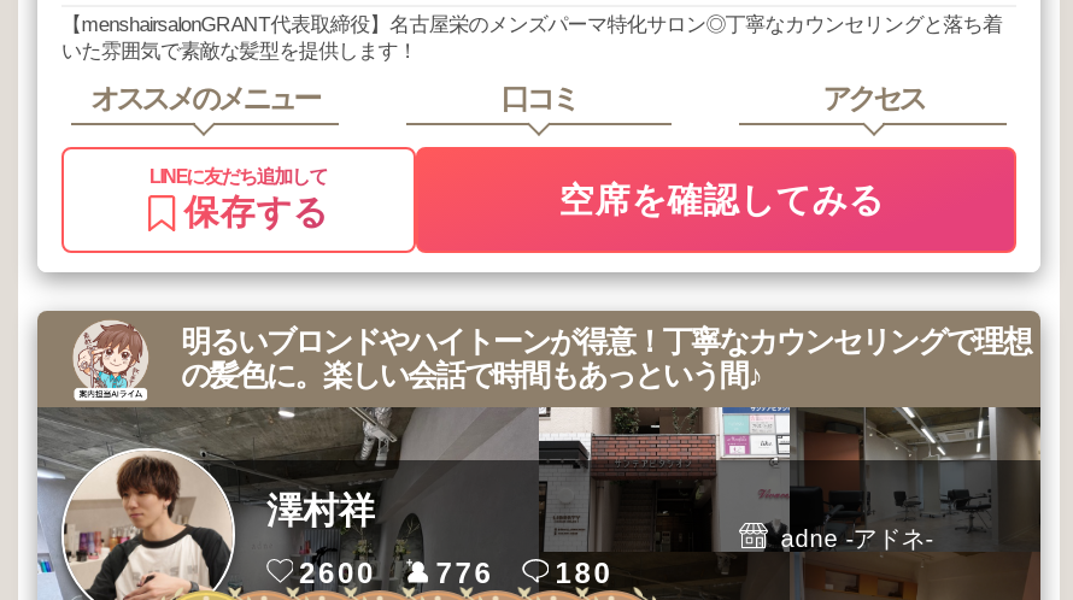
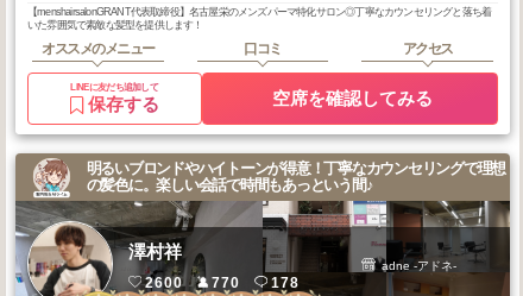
- 776
+ 770

- 180
+ 178
